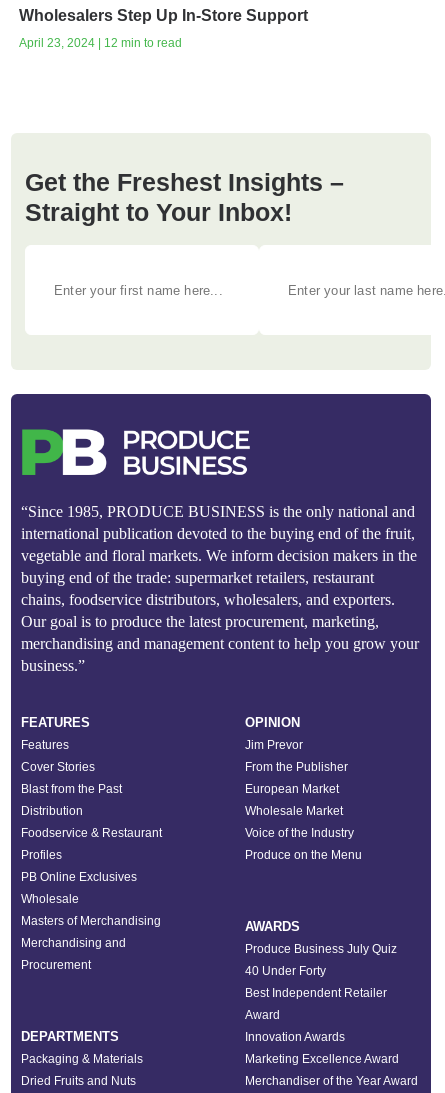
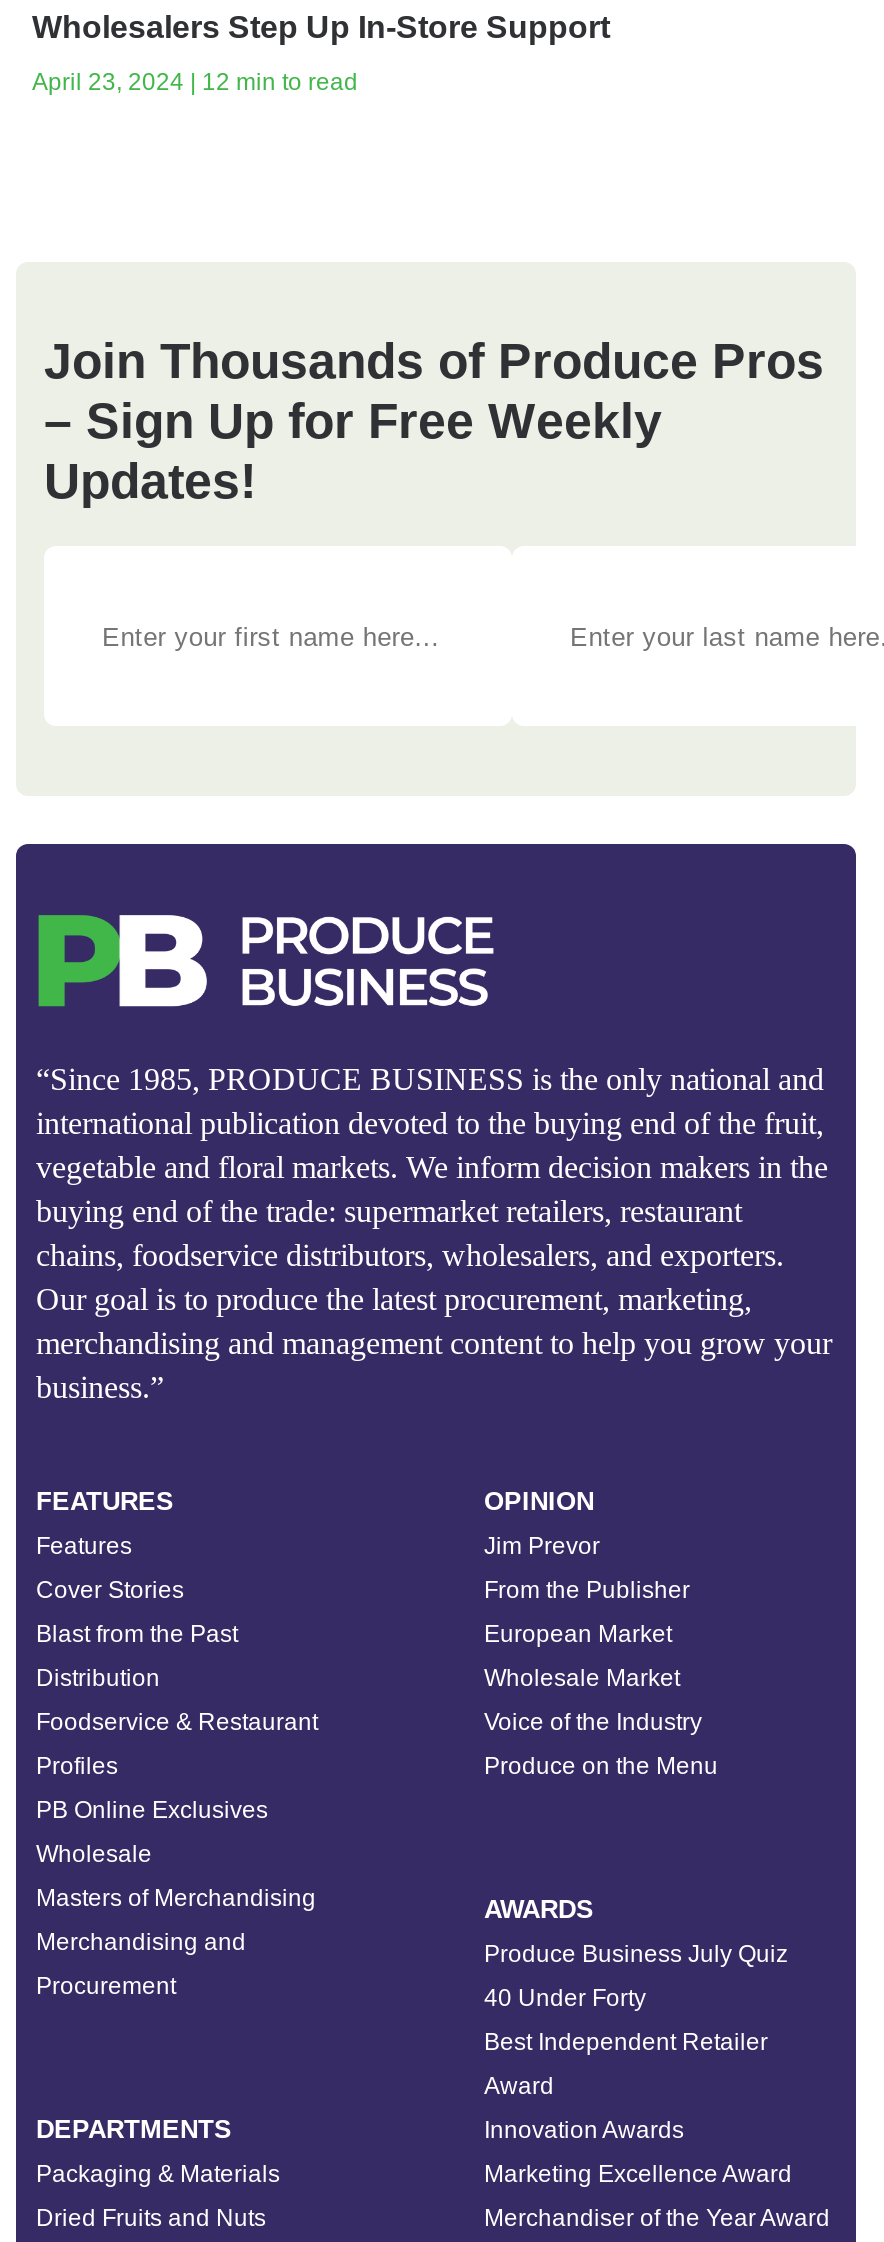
- Get the Freshest Insights –
- Straight to Your Inbox!
+ Join Thousands of Produce Pros
+ – Sign Up for Free Weekly
+ Updates!
